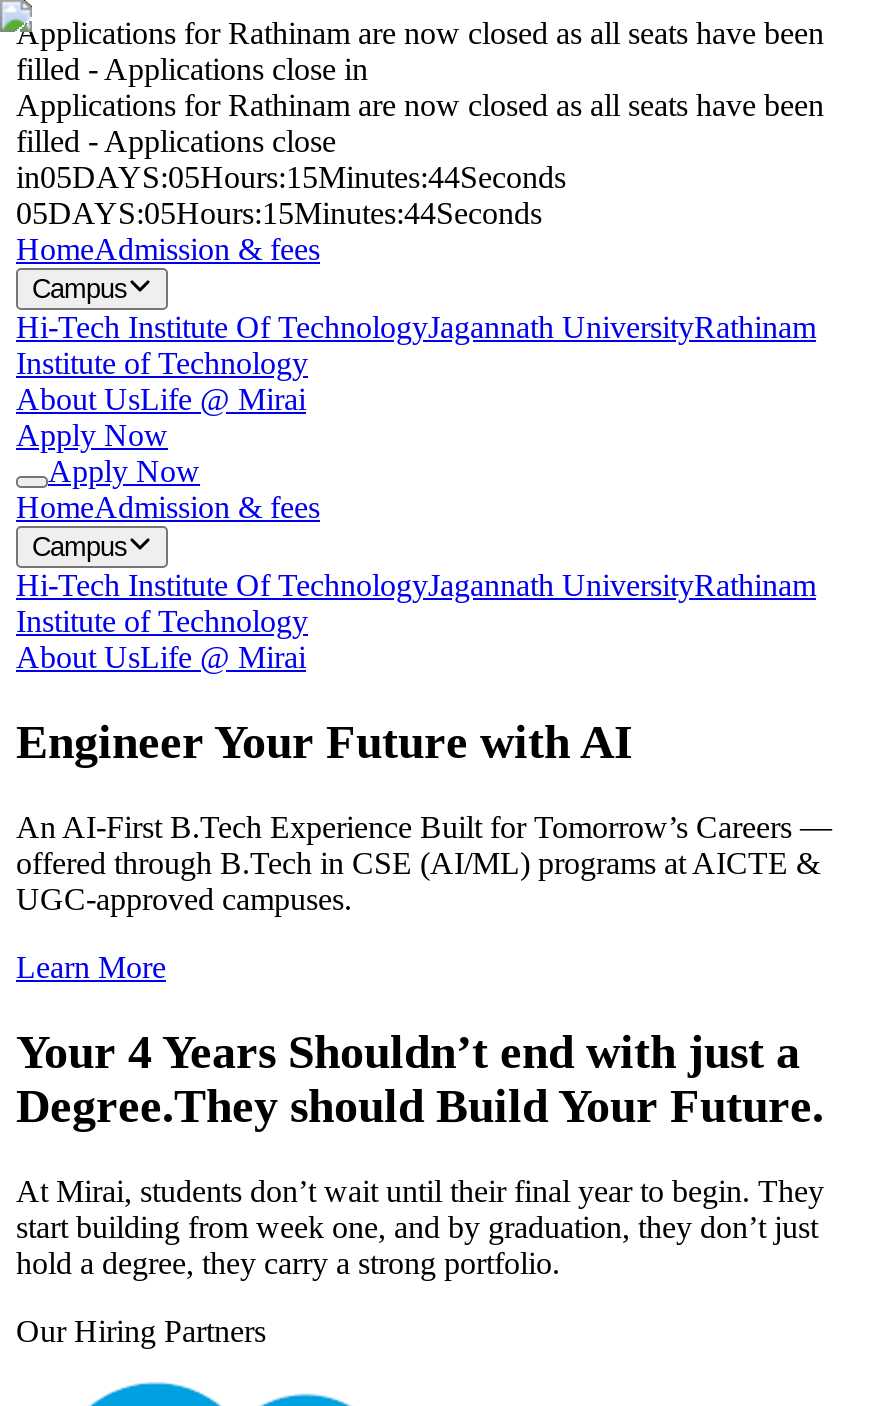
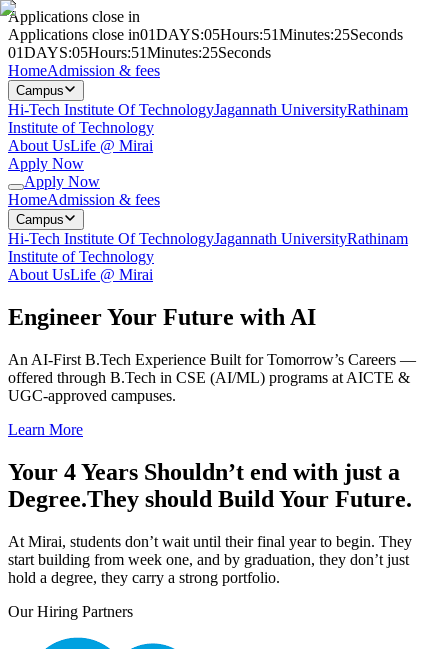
- Applications for Rathinam are now closed as all seats have been
- filled - Applications close in
- Applications for Rathinam are now closed as all seats have been
- filled - Applications close
- in05DAYS:05Hours:15Minutes:44Seconds
- 05DAYS:05Hours:15Minutes:44Seconds
+ Applications close in
+ Applications close in01DAYS:05Hours:51Minutes:25Seconds
+ 01DAYS:05Hours:51Minutes:25Seconds
